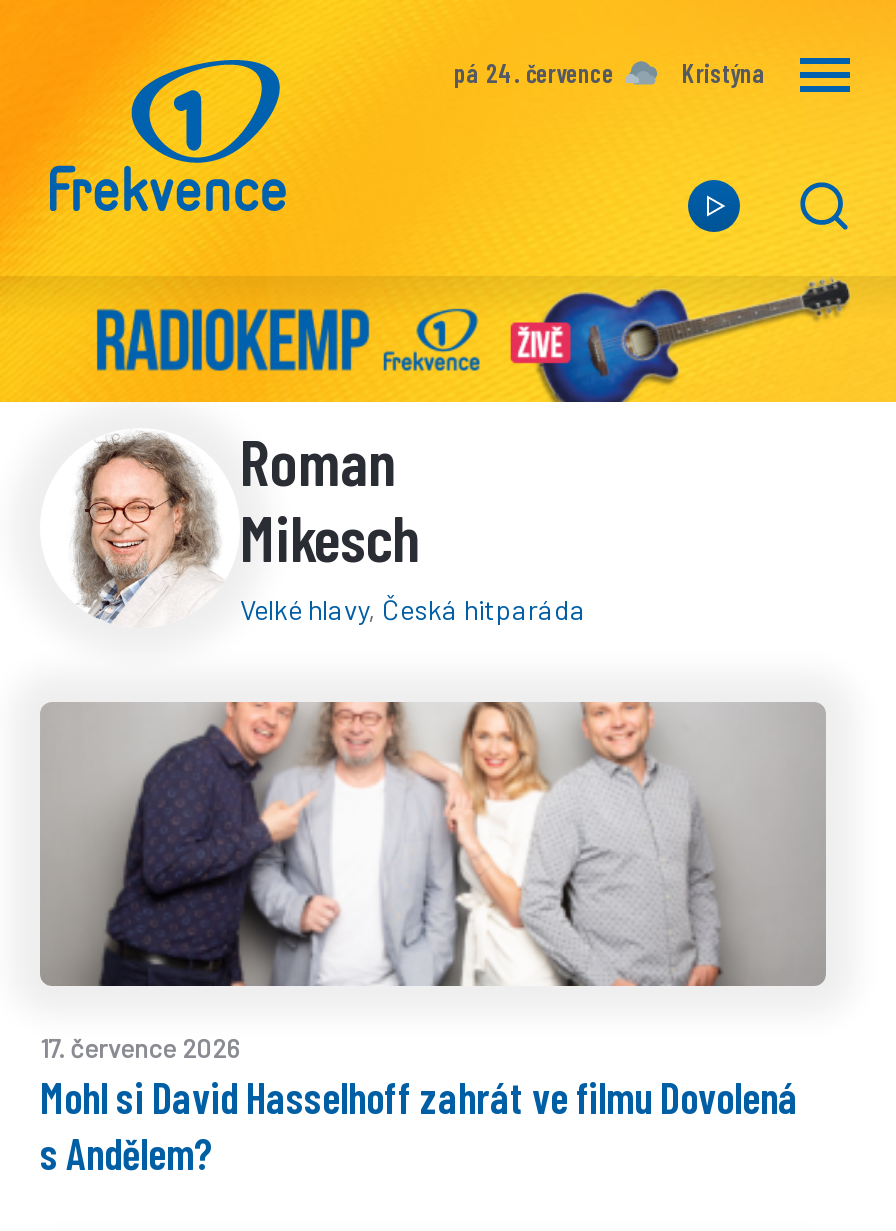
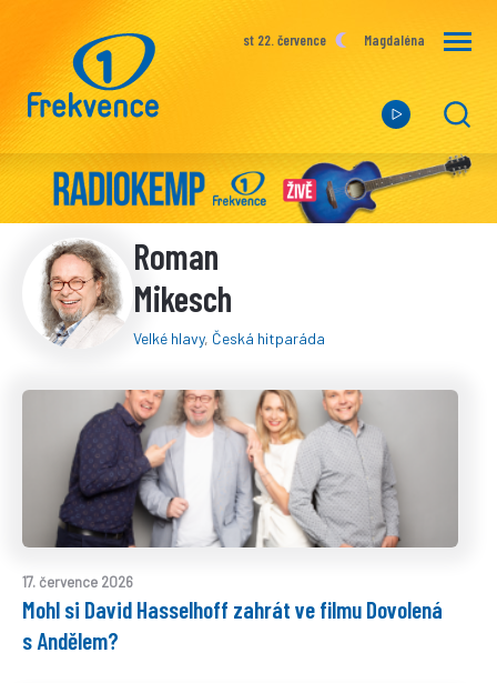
- pá 24. července
- Kristýna
+ st 22. července
+ Magdaléna
